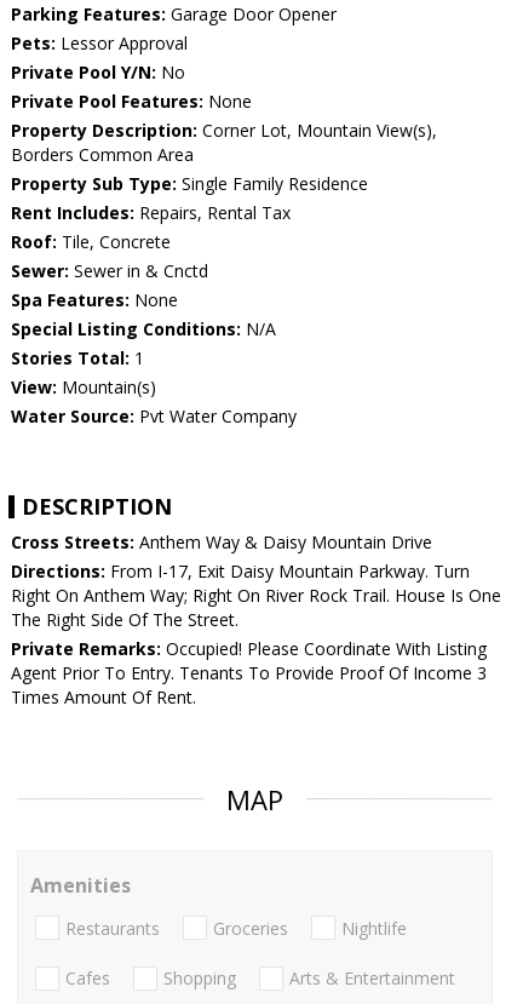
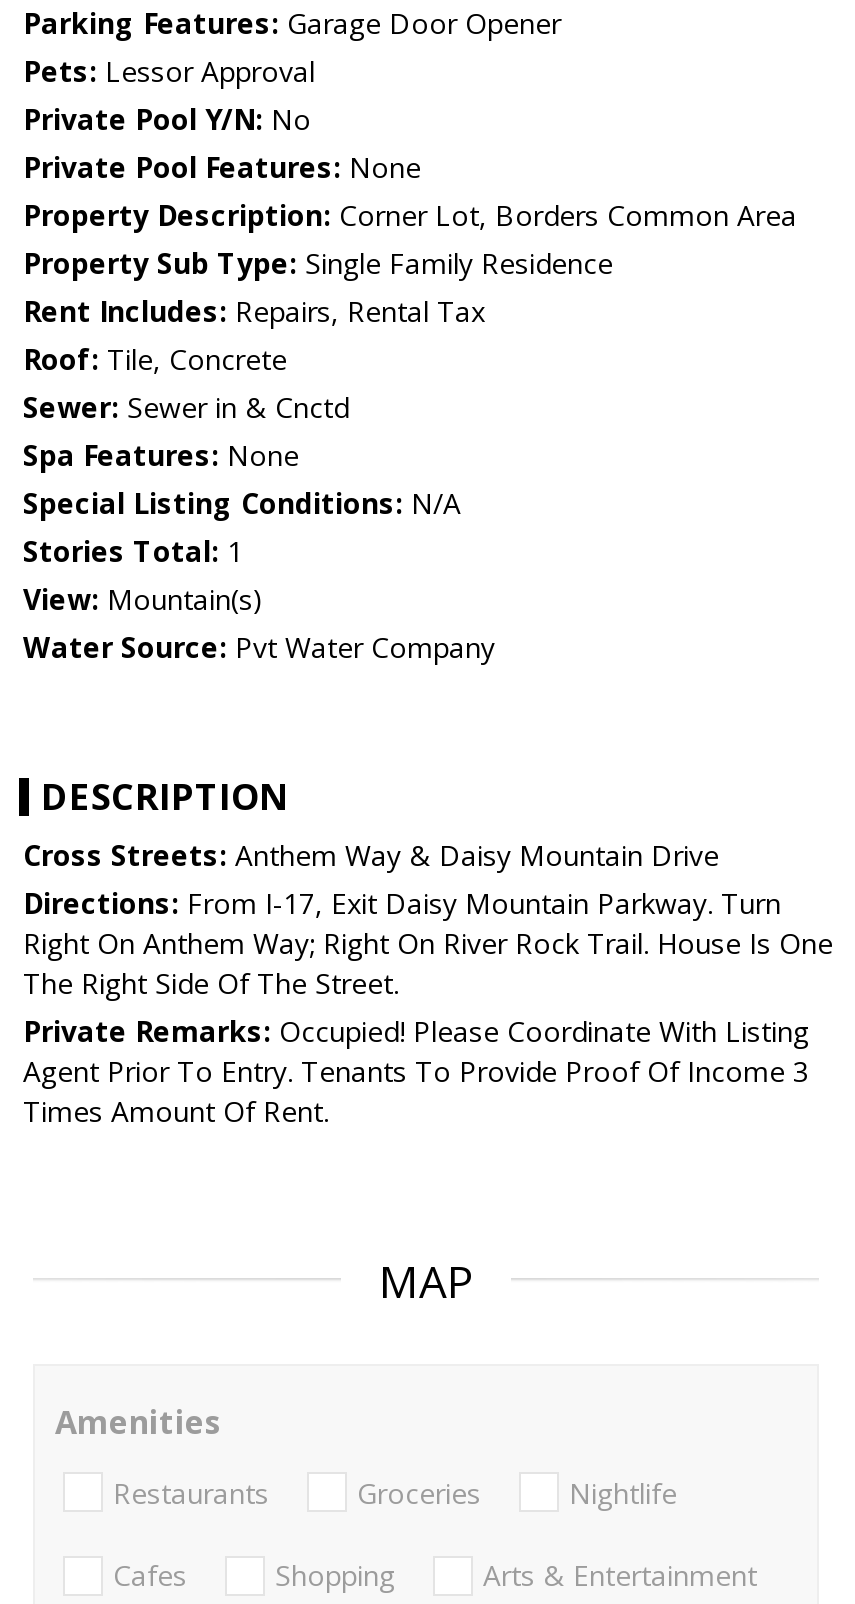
- Property Description: Corner Lot, Mountain View(s),
- Borders Common Area
+ Property Description: Corner Lot, Borders Common Area
